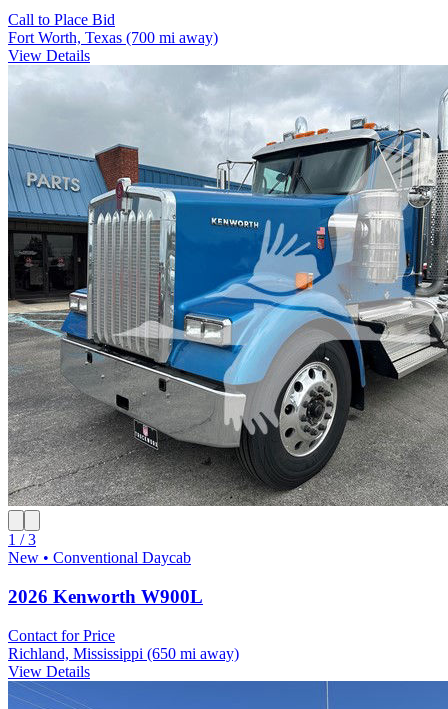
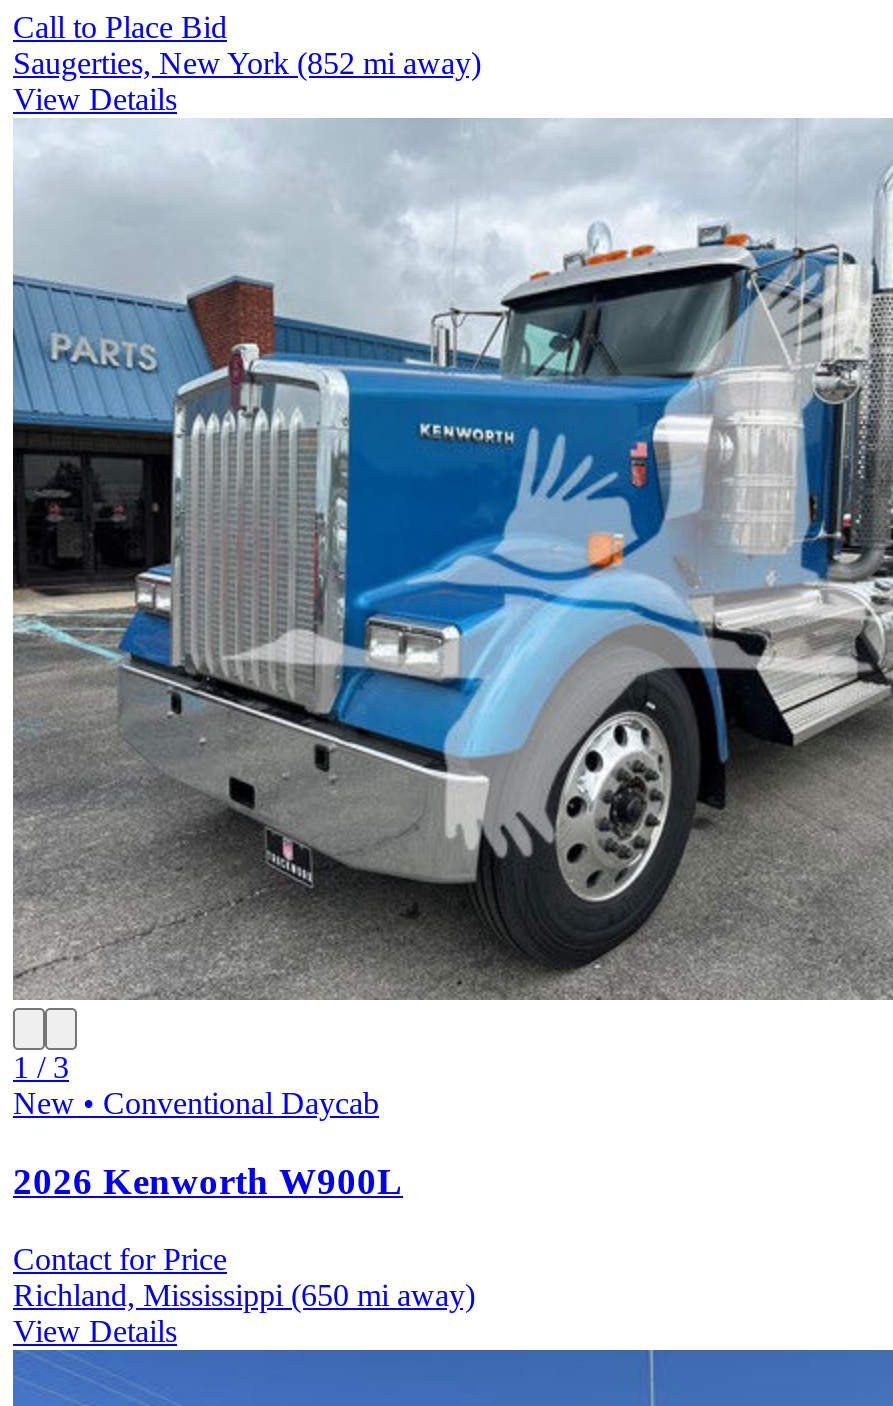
- Fort Worth, Texas (700 mi away)
+ Saugerties, New York (852 mi away)
